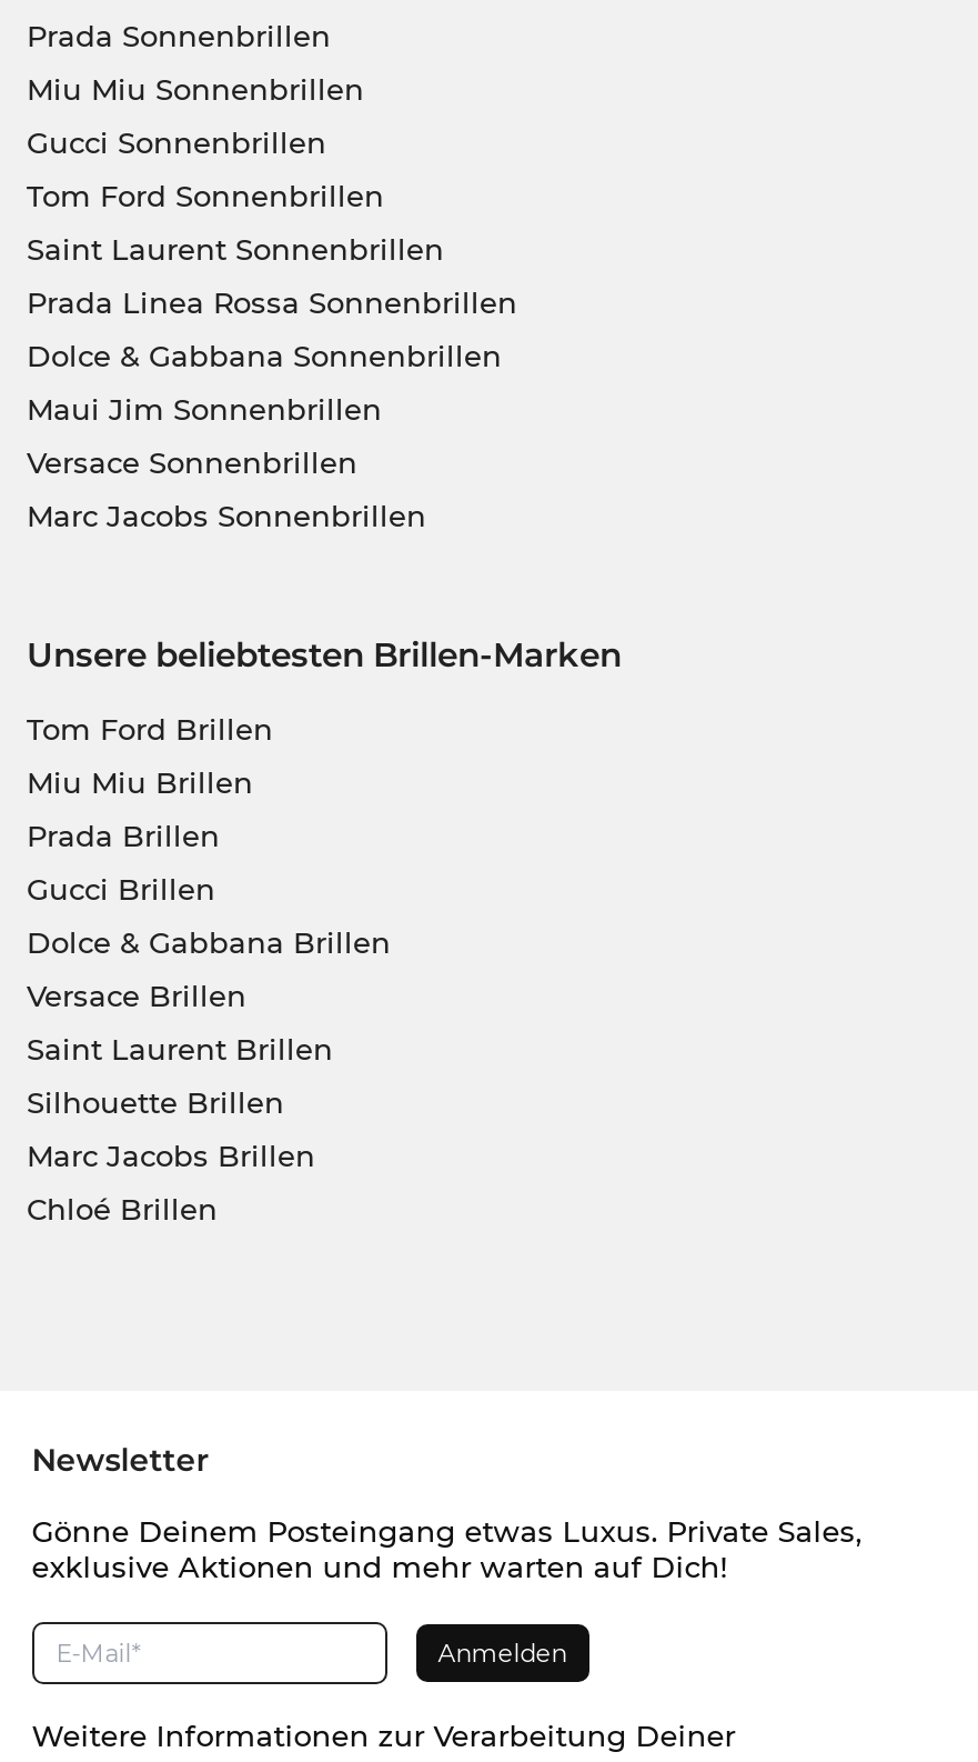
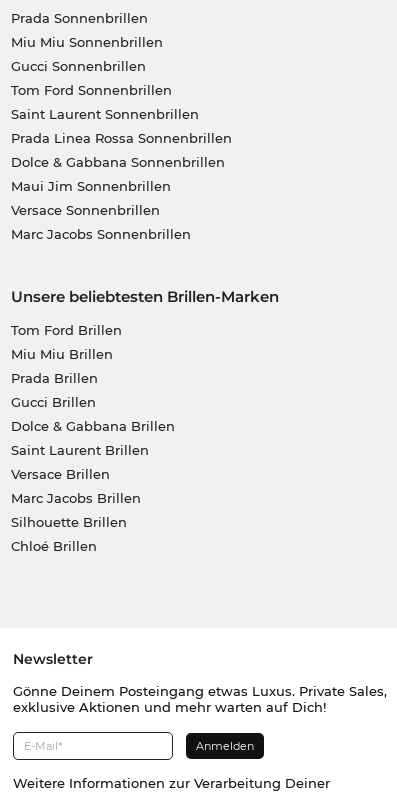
moved down: Versace Brillen

moved up: Saint Laurent Brillen

moved down: Silhouette Brillen

moved up: Marc Jacobs Brillen
